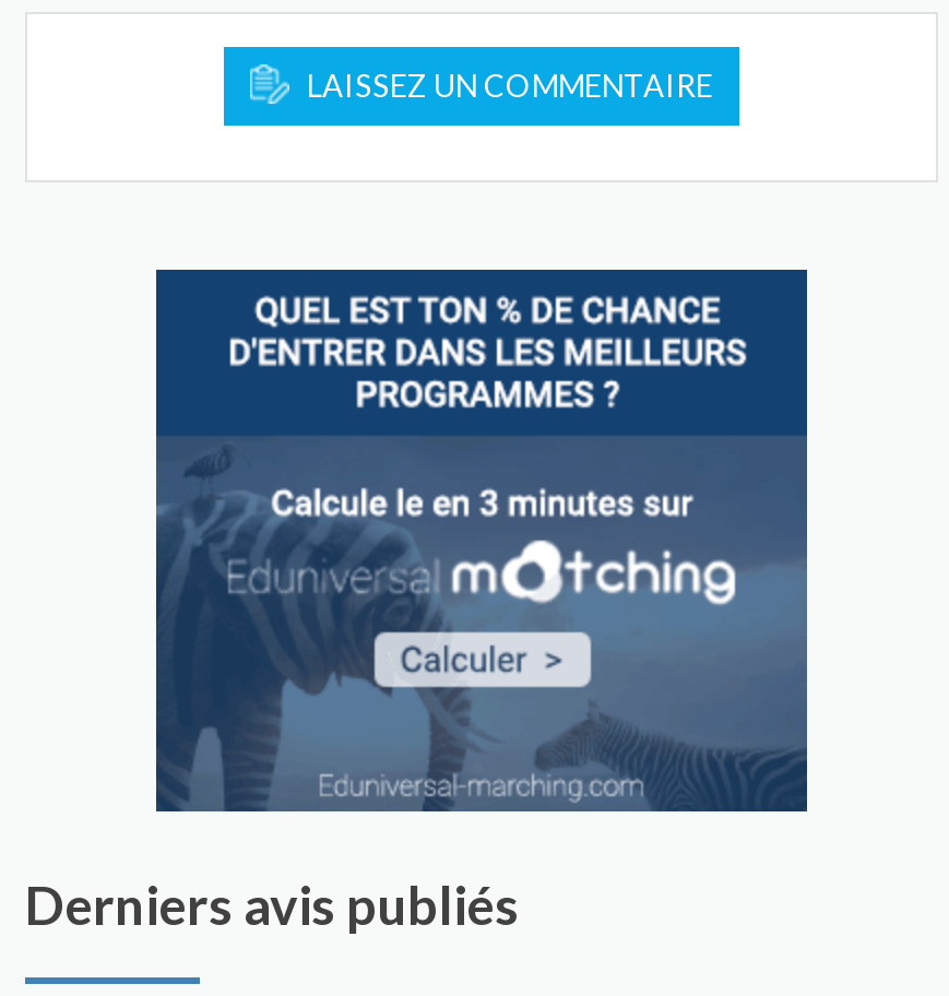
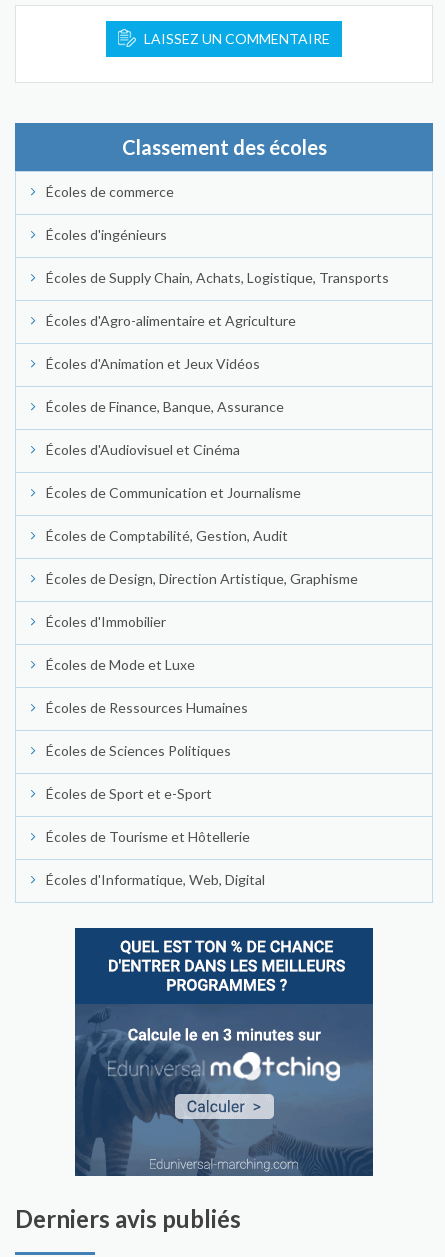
+ Classement des écoles
+ Écoles de commerce
+ Écoles d'ingénieurs
+ Écoles de Supply Chain, Achats, Logistique, Transports
+ Écoles d'Agro-alimentaire et Agriculture
+ Écoles d'Animation et Jeux Vidéos
+ Écoles de Finance, Banque, Assurance
+ Écoles d'Audiovisuel et Cinéma
+ Écoles de Communication et Journalisme
+ Écoles de Comptabilité, Gestion, Audit
+ Écoles de Design, Direction Artistique, Graphisme
+ Écoles d'Immobilier
+ Écoles de Mode et Luxe
+ Écoles de Ressources Humaines
+ Écoles de Sciences Politiques
+ Écoles de Sport et e-Sport
+ Écoles de Tourisme et Hôtellerie
+ Écoles d'Informatique, Web, Digital
